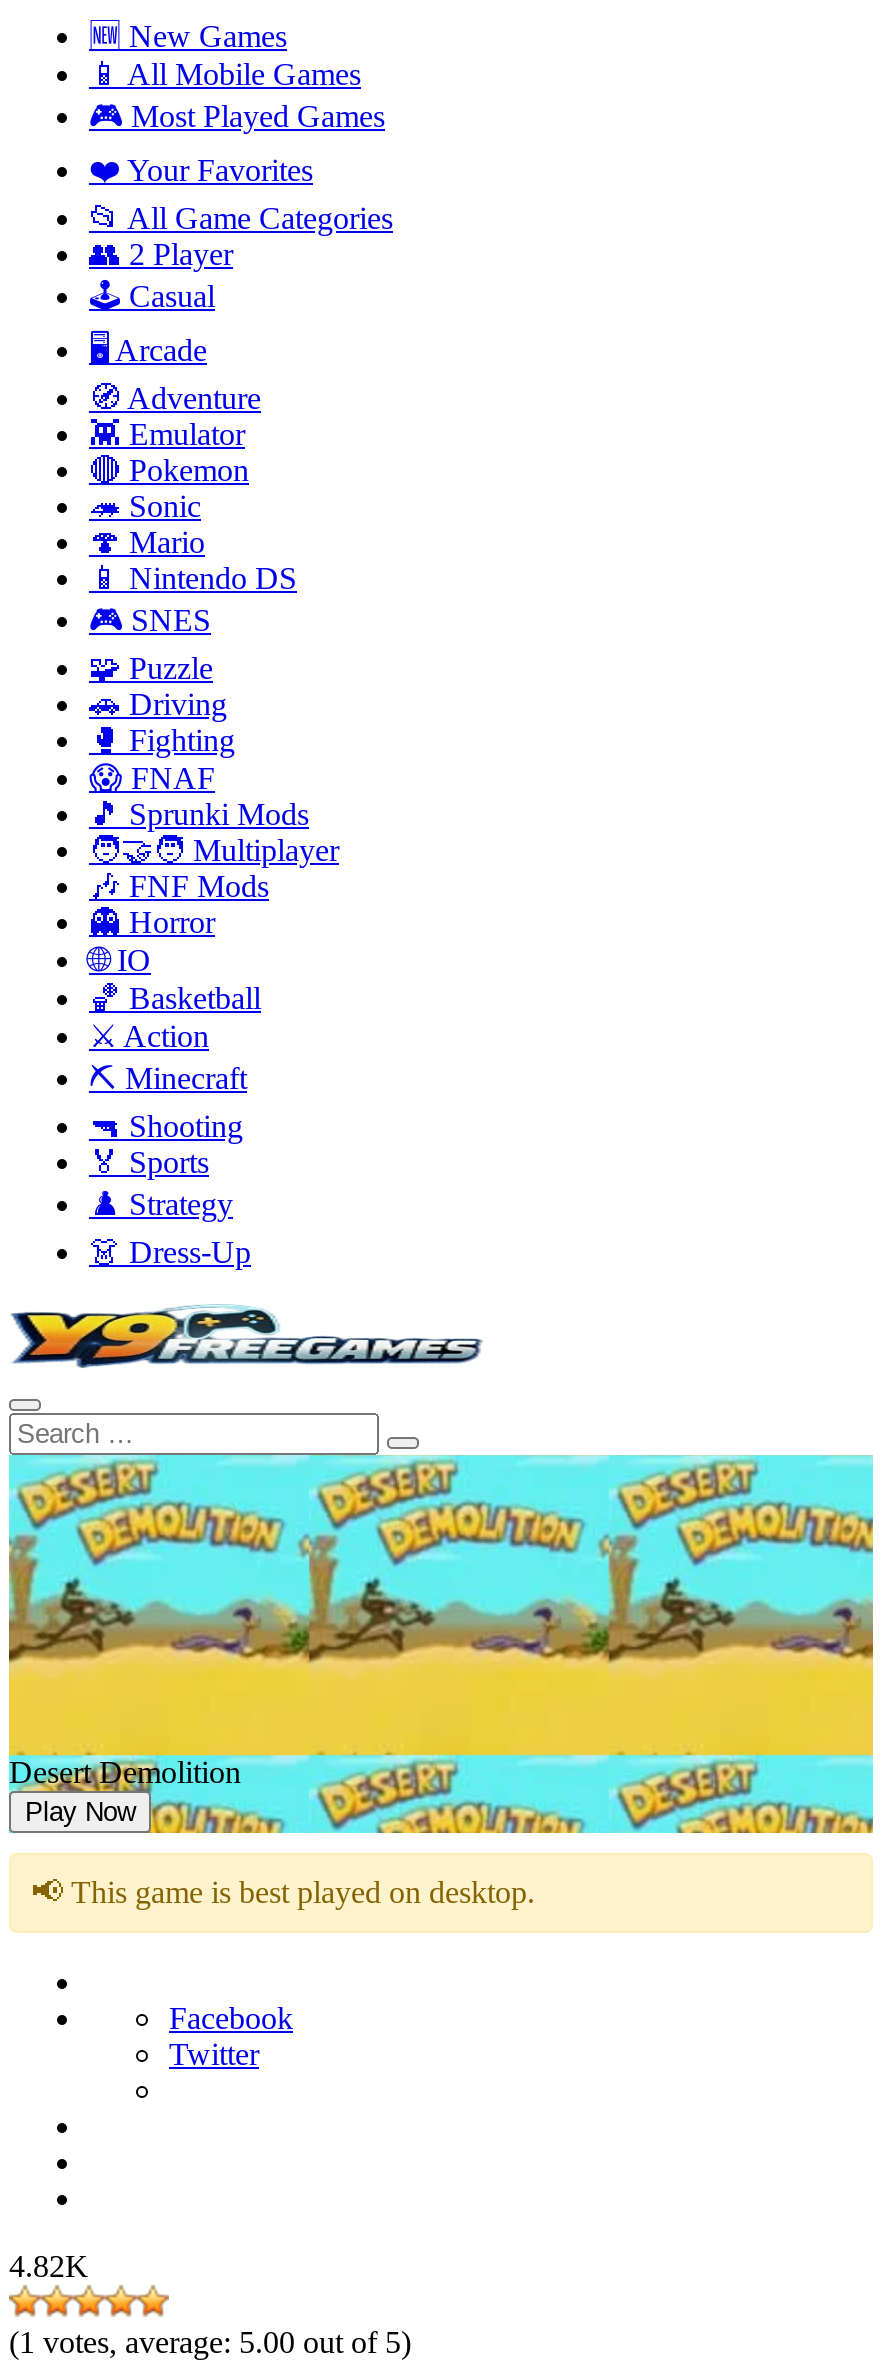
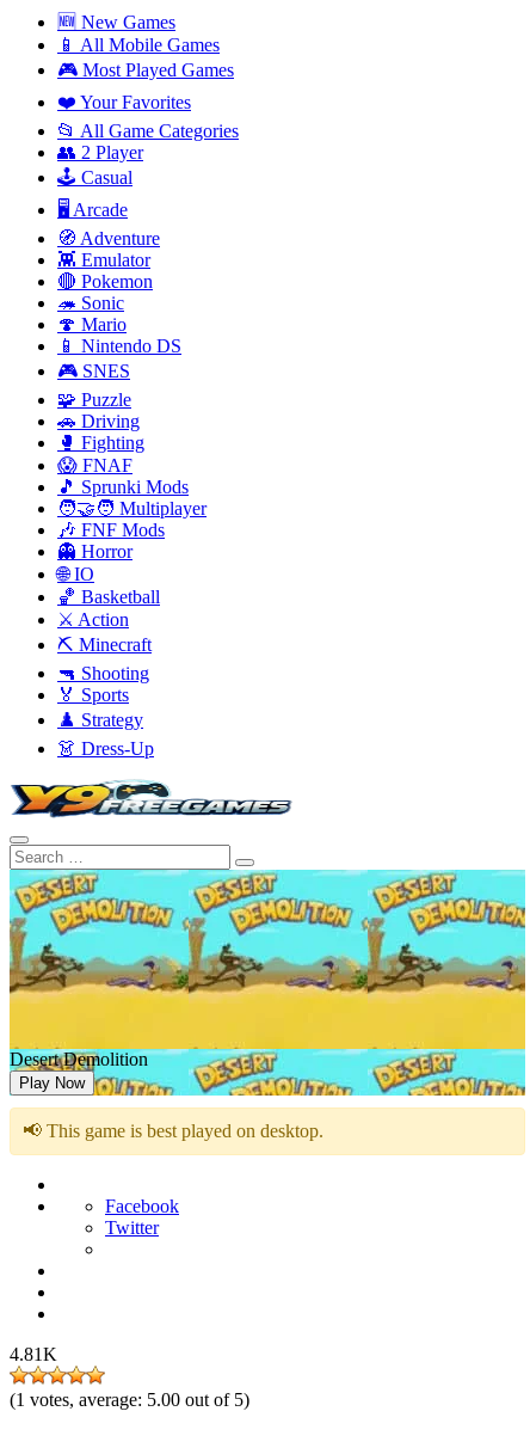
- 4.82K
+ 4.81K
